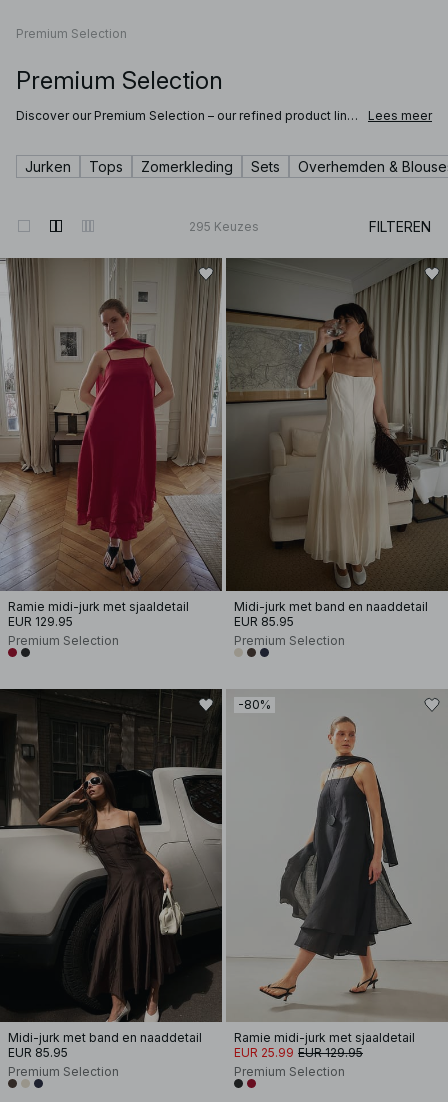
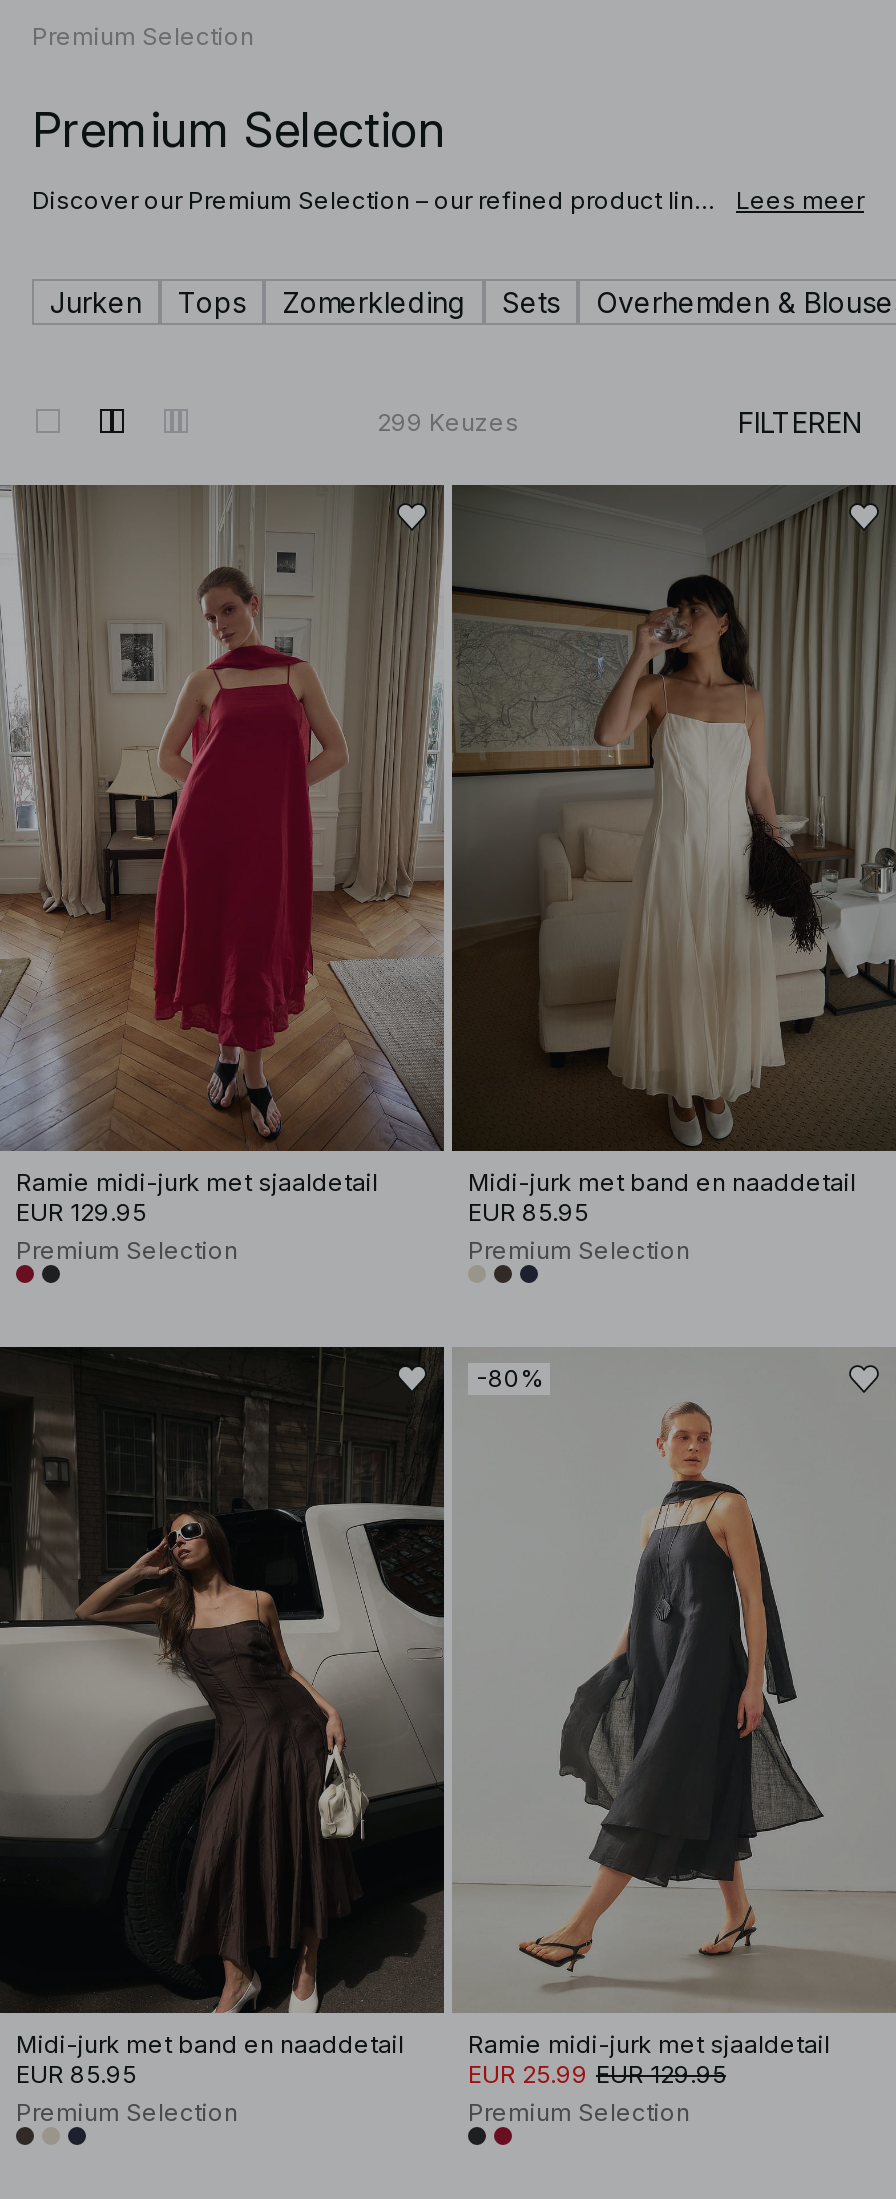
- 295 Keuzes
+ 299 Keuzes
